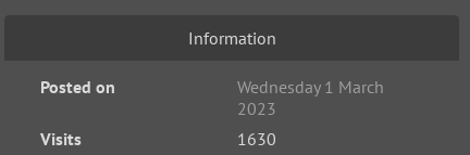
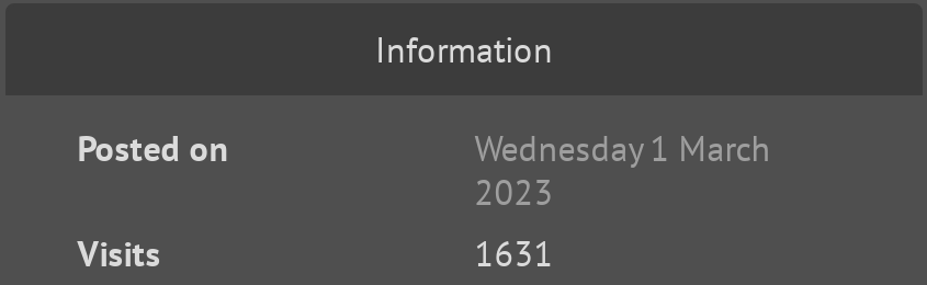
- 1630
+ 1631
